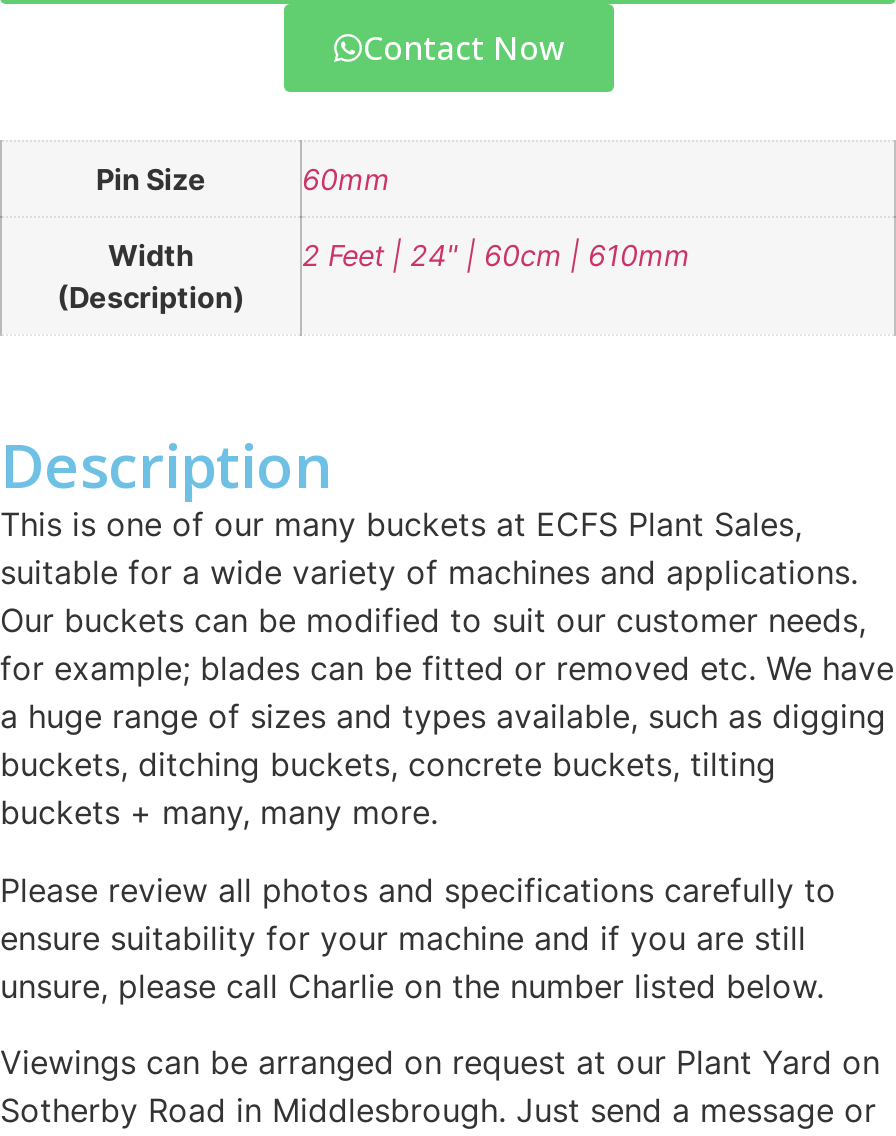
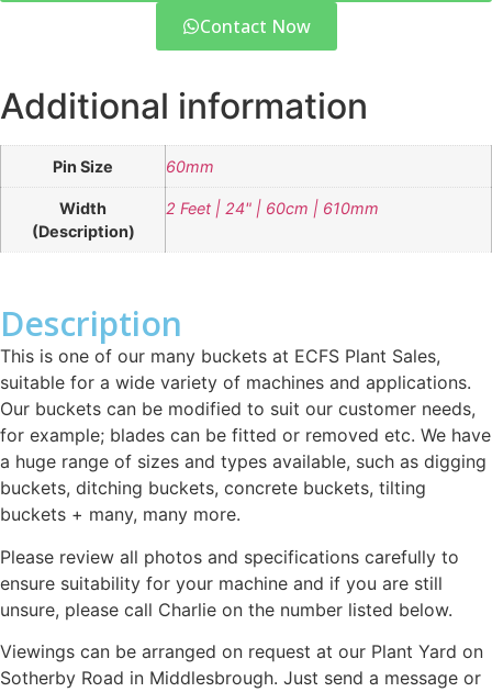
+ Additional information
